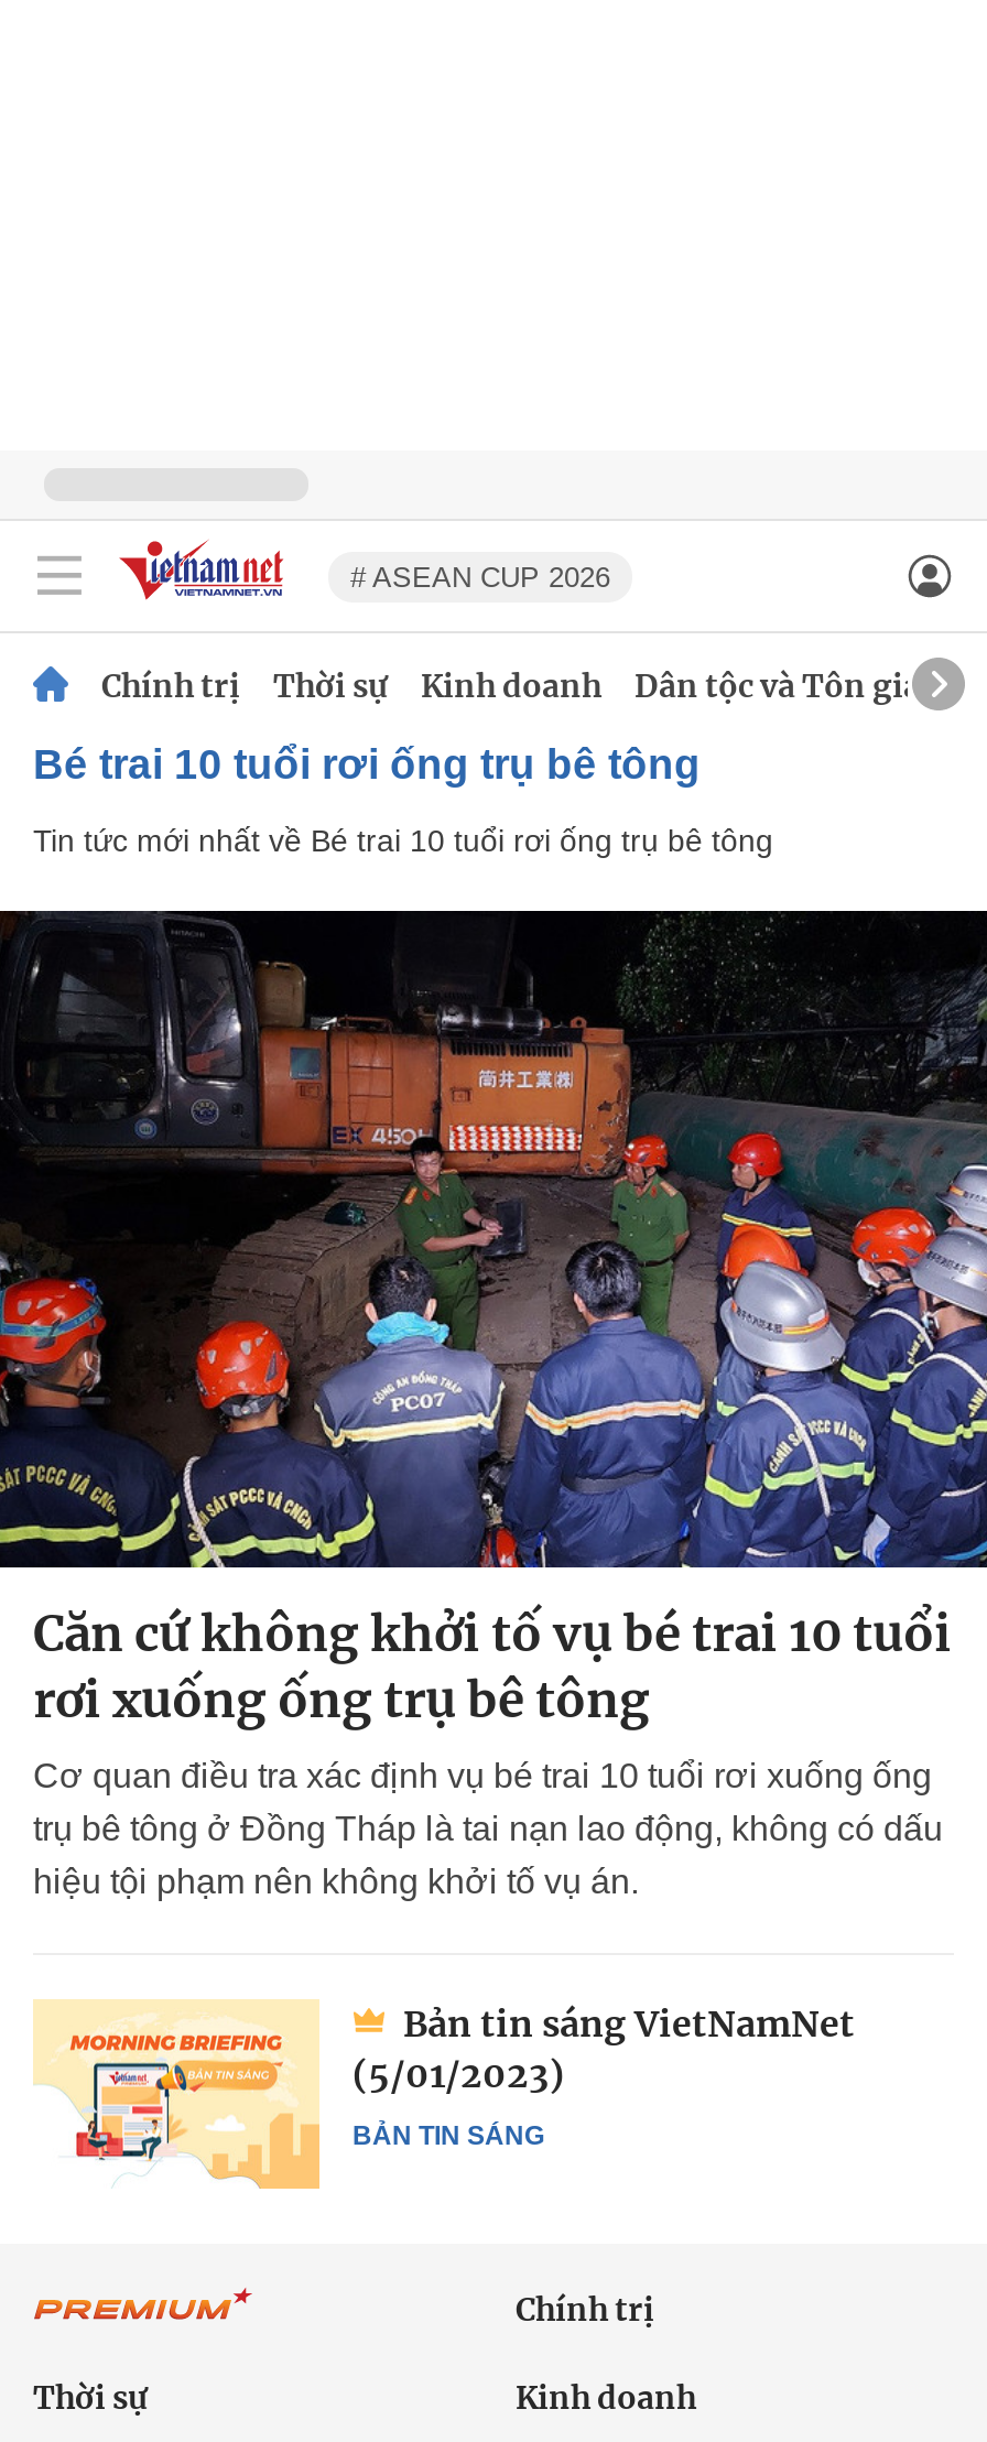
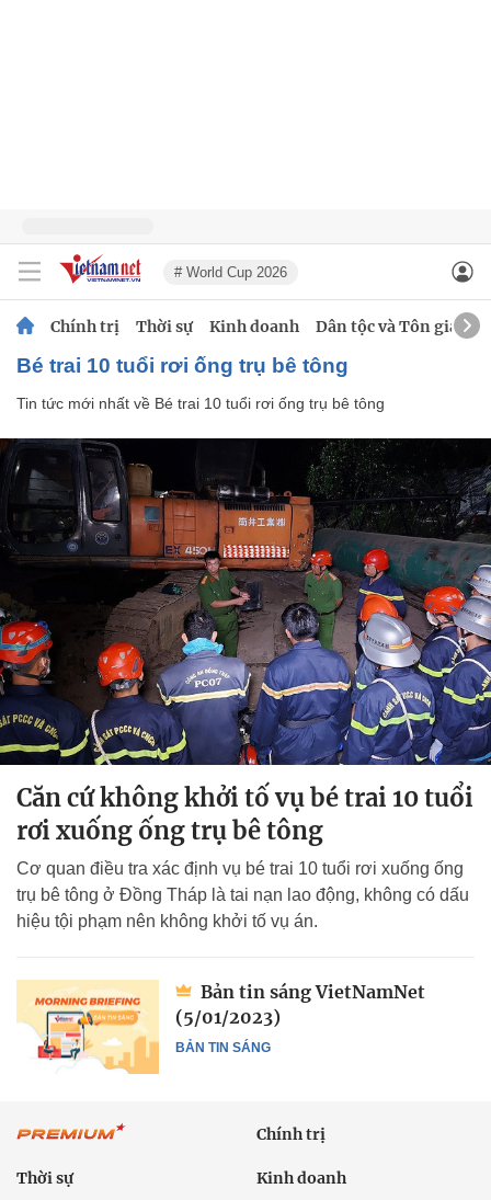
- # ASEAN CUP 2026
+ # World Cup 2026
